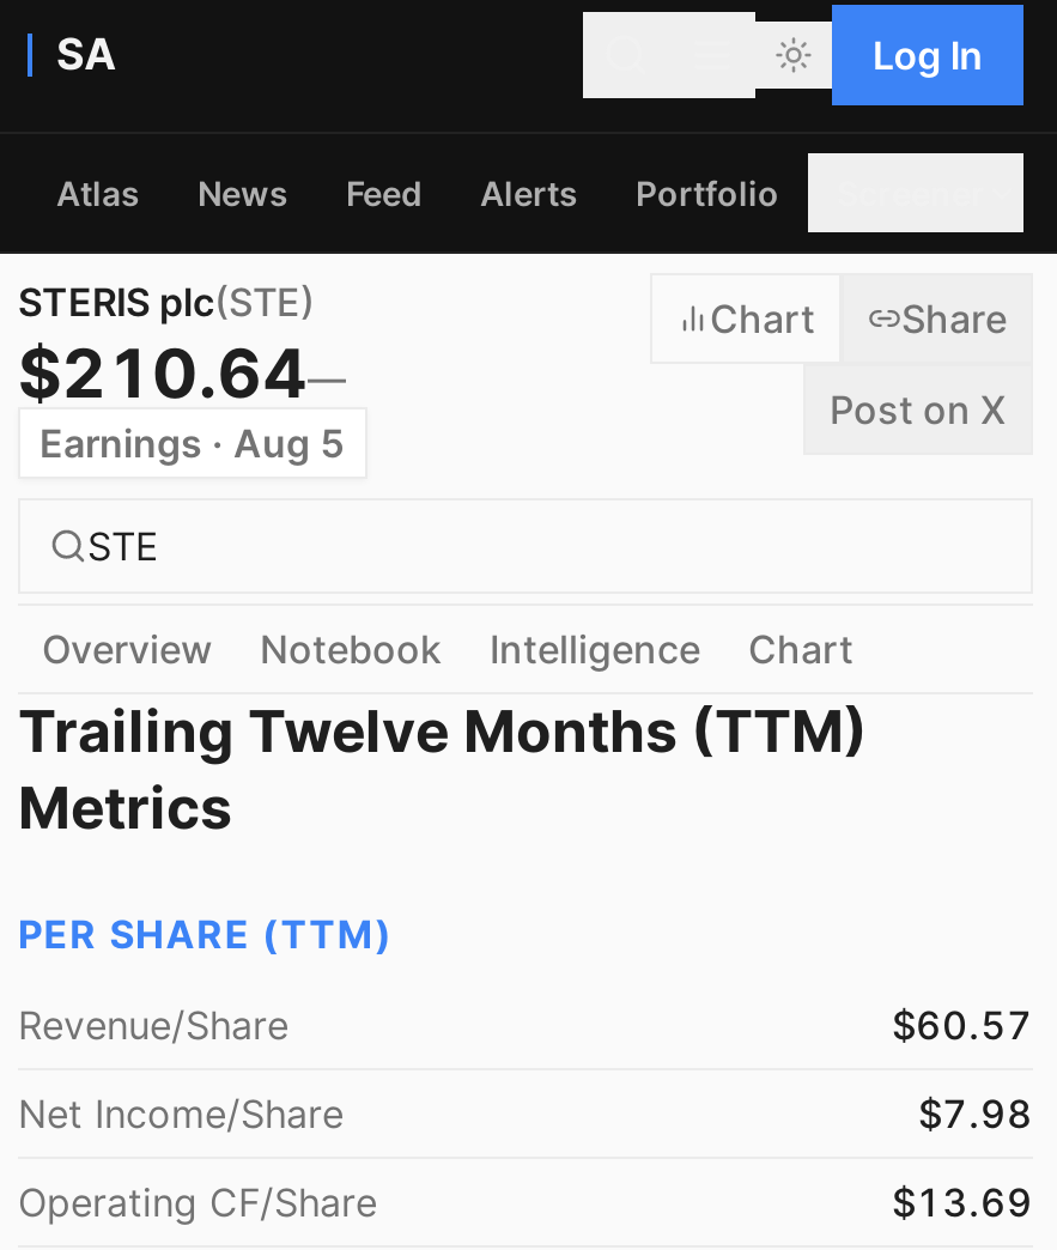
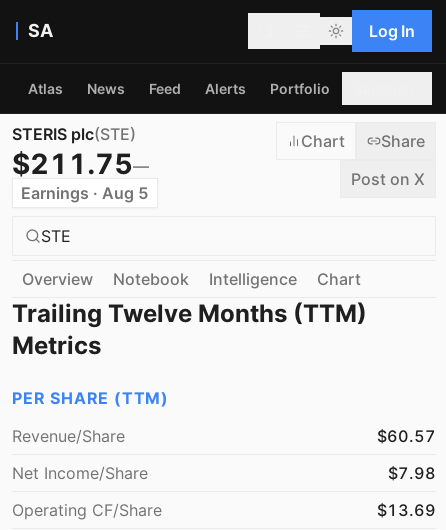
- $210.64—
+ $211.75—
